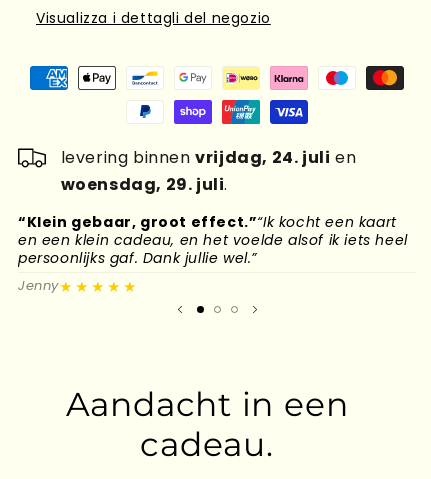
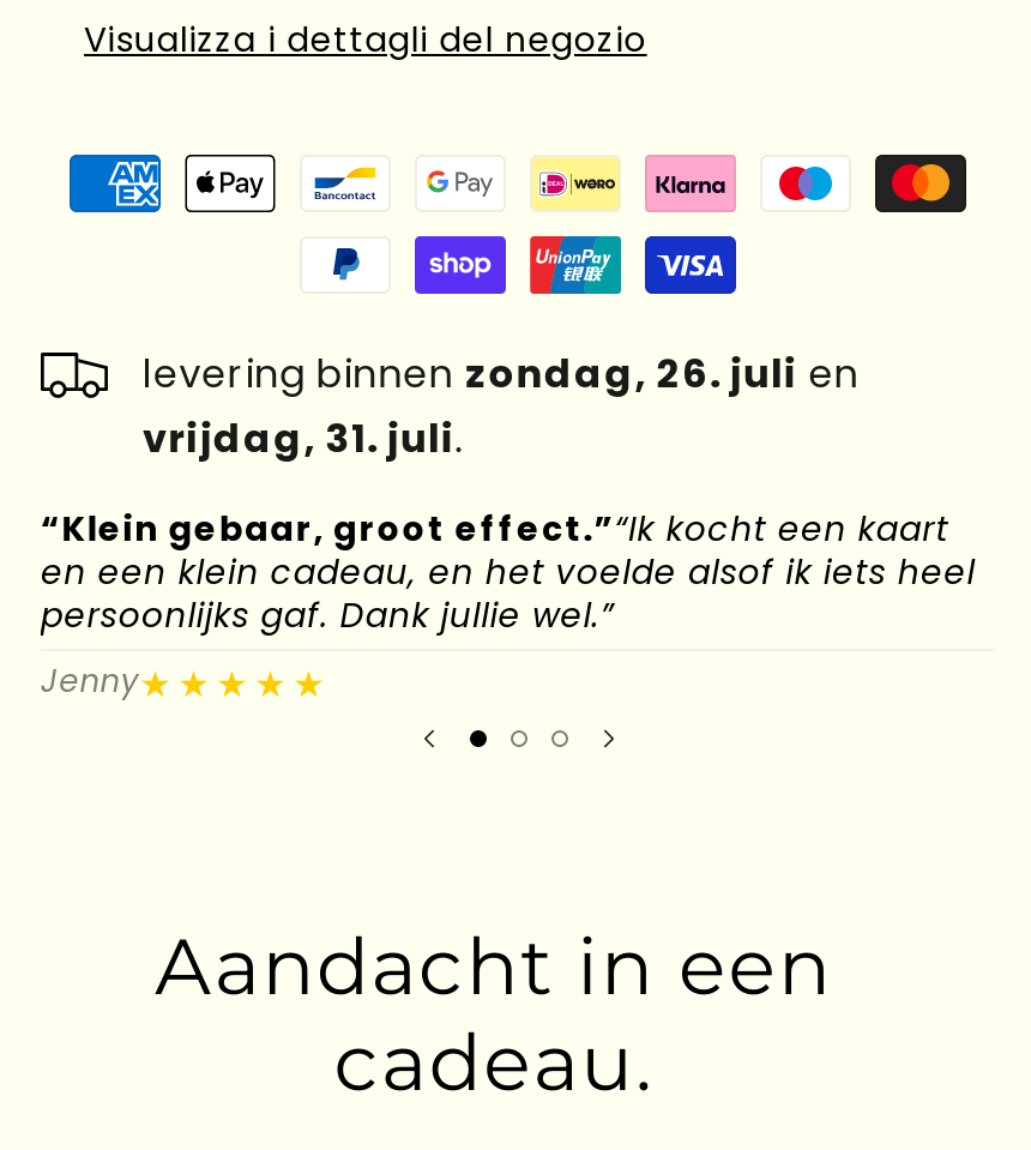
- levering binnen vrijdag, 24. juli en
+ levering binnen zondag, 26. juli en

- woensdag, 29. juli.
+ vrijdag, 31. juli.
